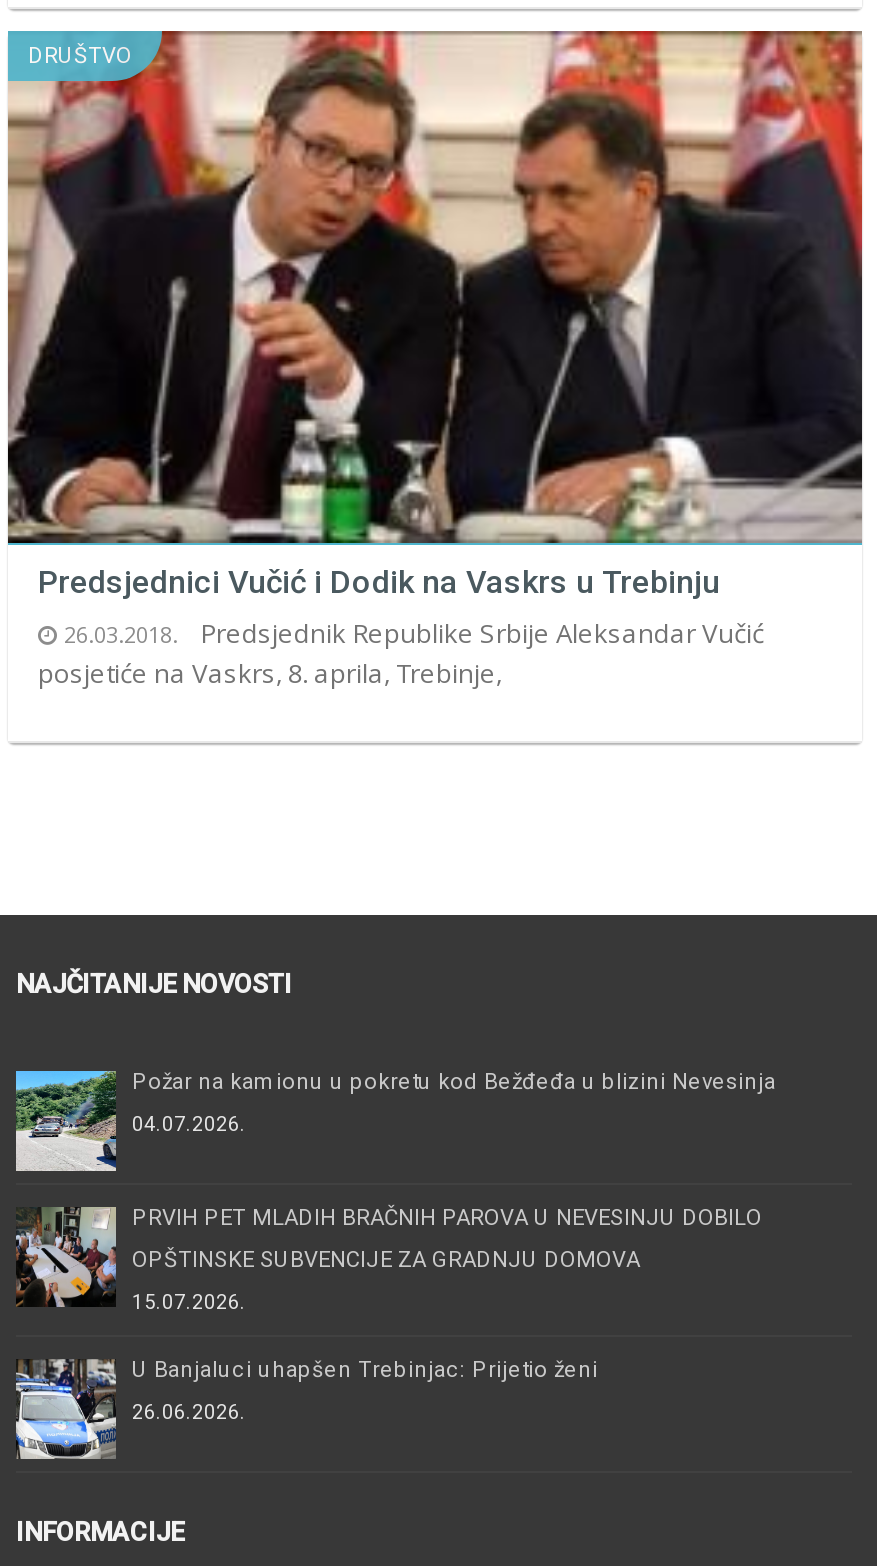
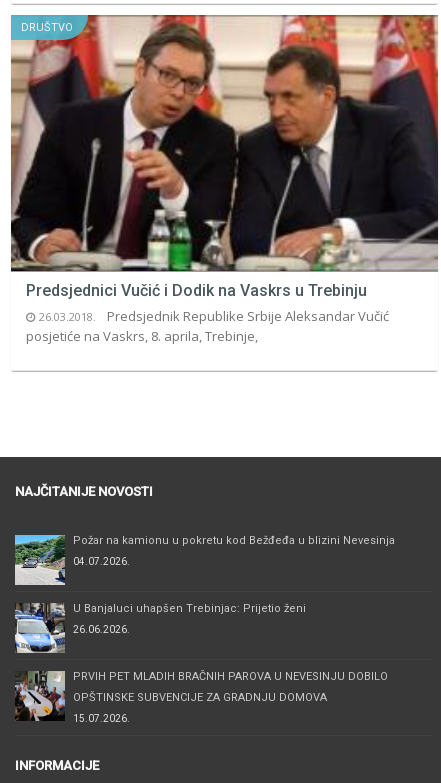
moved down: [image] | PRVIH PET MLADIH BRAČNIH PAROVA U NEVESINJU DOBILO | OPŠTINSKE SUBVENCIJE ZA GRADNJU DOMOVA | 15.07.2026.

moved up: [image] | U Banjaluci uhapšen Trebinjac: Prijetio ženi | 26.06.2026.
